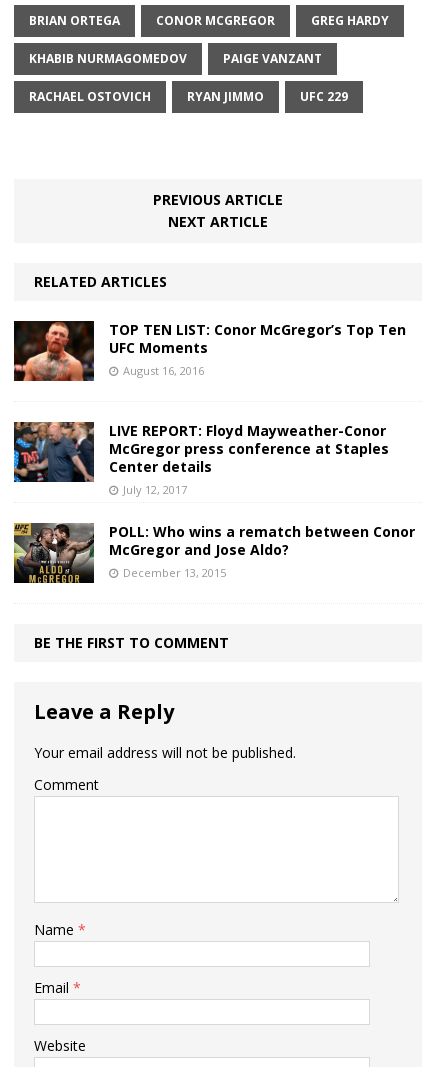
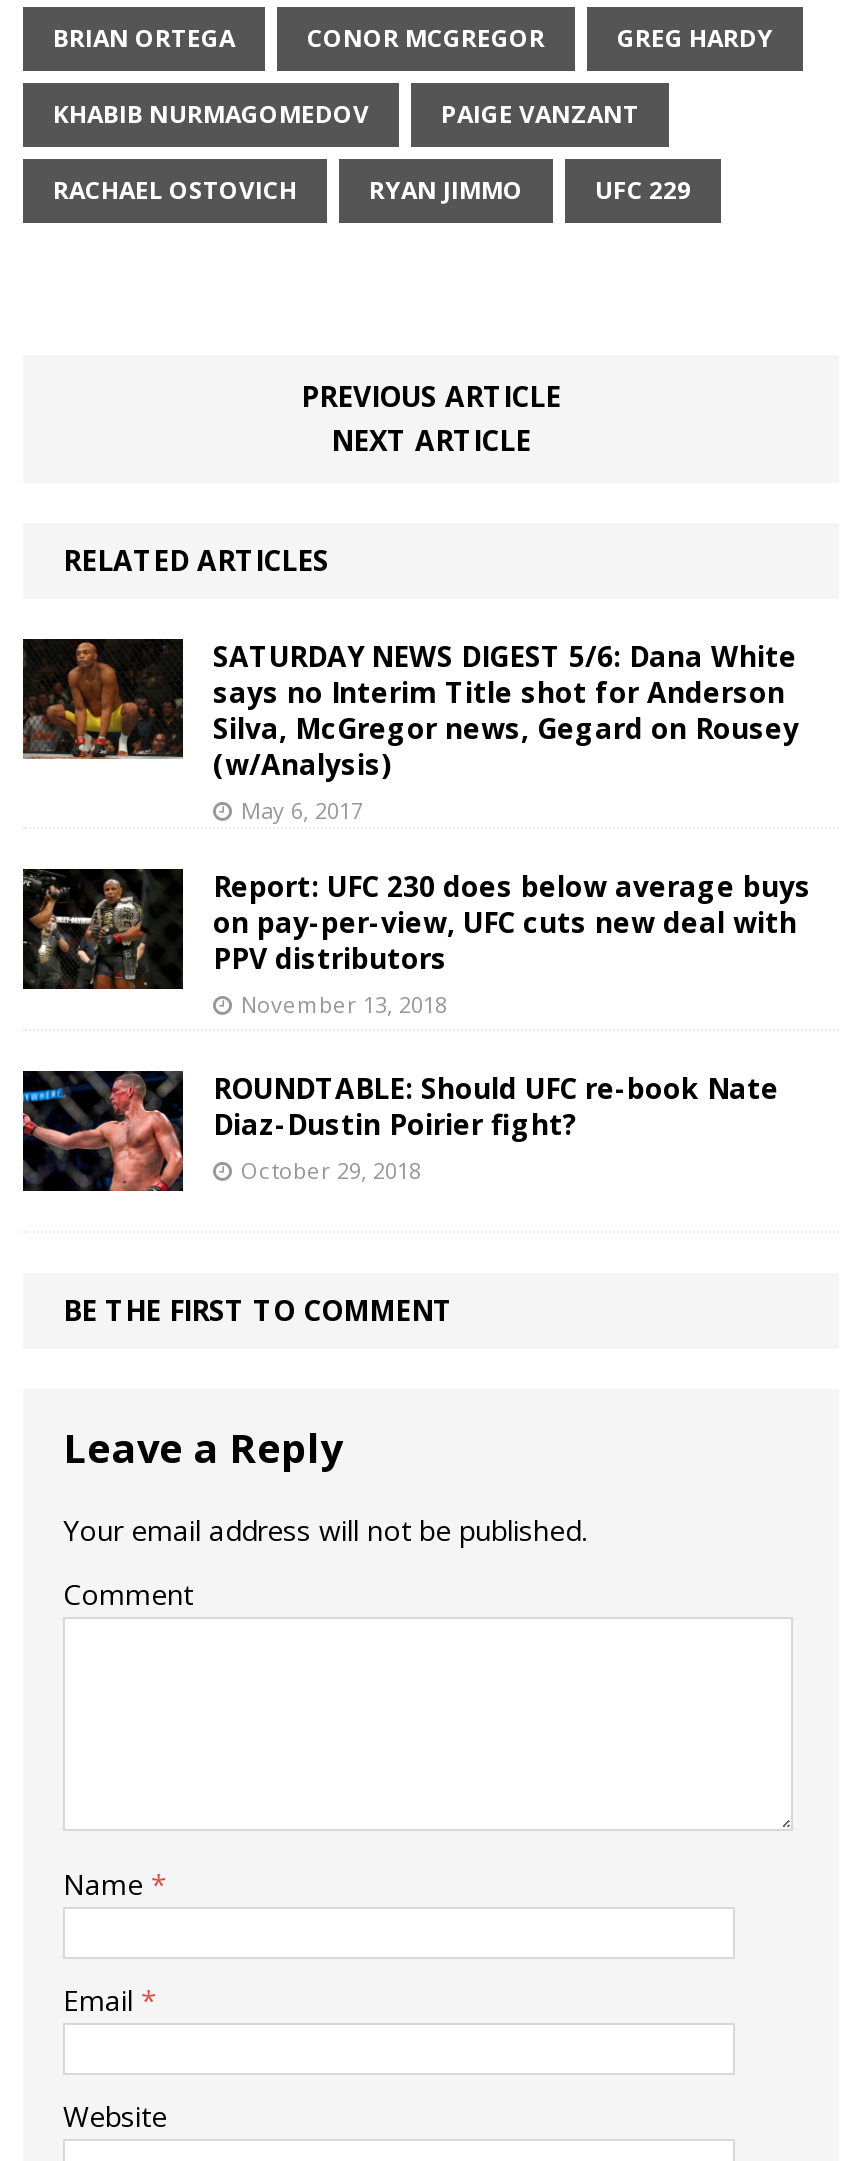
- [image]
- TOP TEN LIST: Conor McGregor’s Top Ten
- UFC Moments
- August 16, 2016
+ [image]
+ SATURDAY NEWS DIGEST 5/6: Dana White
+ says no Interim Title shot for Anderson
+ Silva, McGregor news, Gegard on Rousey
+ (w/Analysis)
+ May 6, 2017

- [image]
- LIVE REPORT: Floyd Mayweather-Conor
- McGregor press conference at Staples
- Center details
- July 12, 2017
+ [image]
+ Report: UFC 230 does below average buys
+ on pay-per-view, UFC cuts new deal with
+ PPV distributors
+ November 13, 2018

- [image]
- POLL: Who wins a rematch between Conor
- McGregor and Jose Aldo?
- December 13, 2015
+ [image]
+ ROUNDTABLE: Should UFC re-book Nate
+ Diaz-Dustin Poirier fight?
+ October 29, 2018
